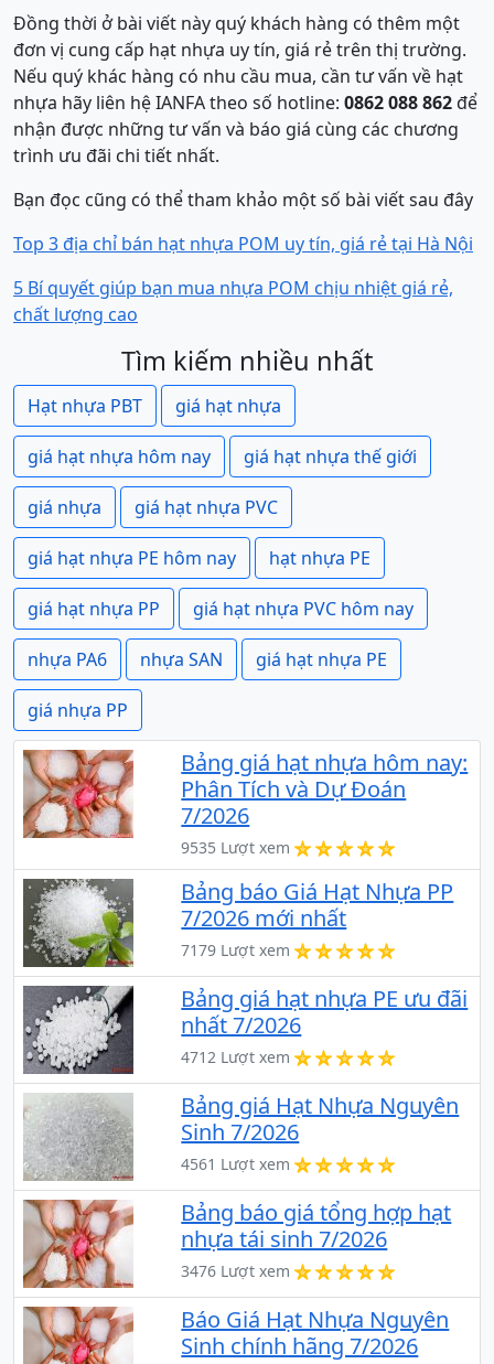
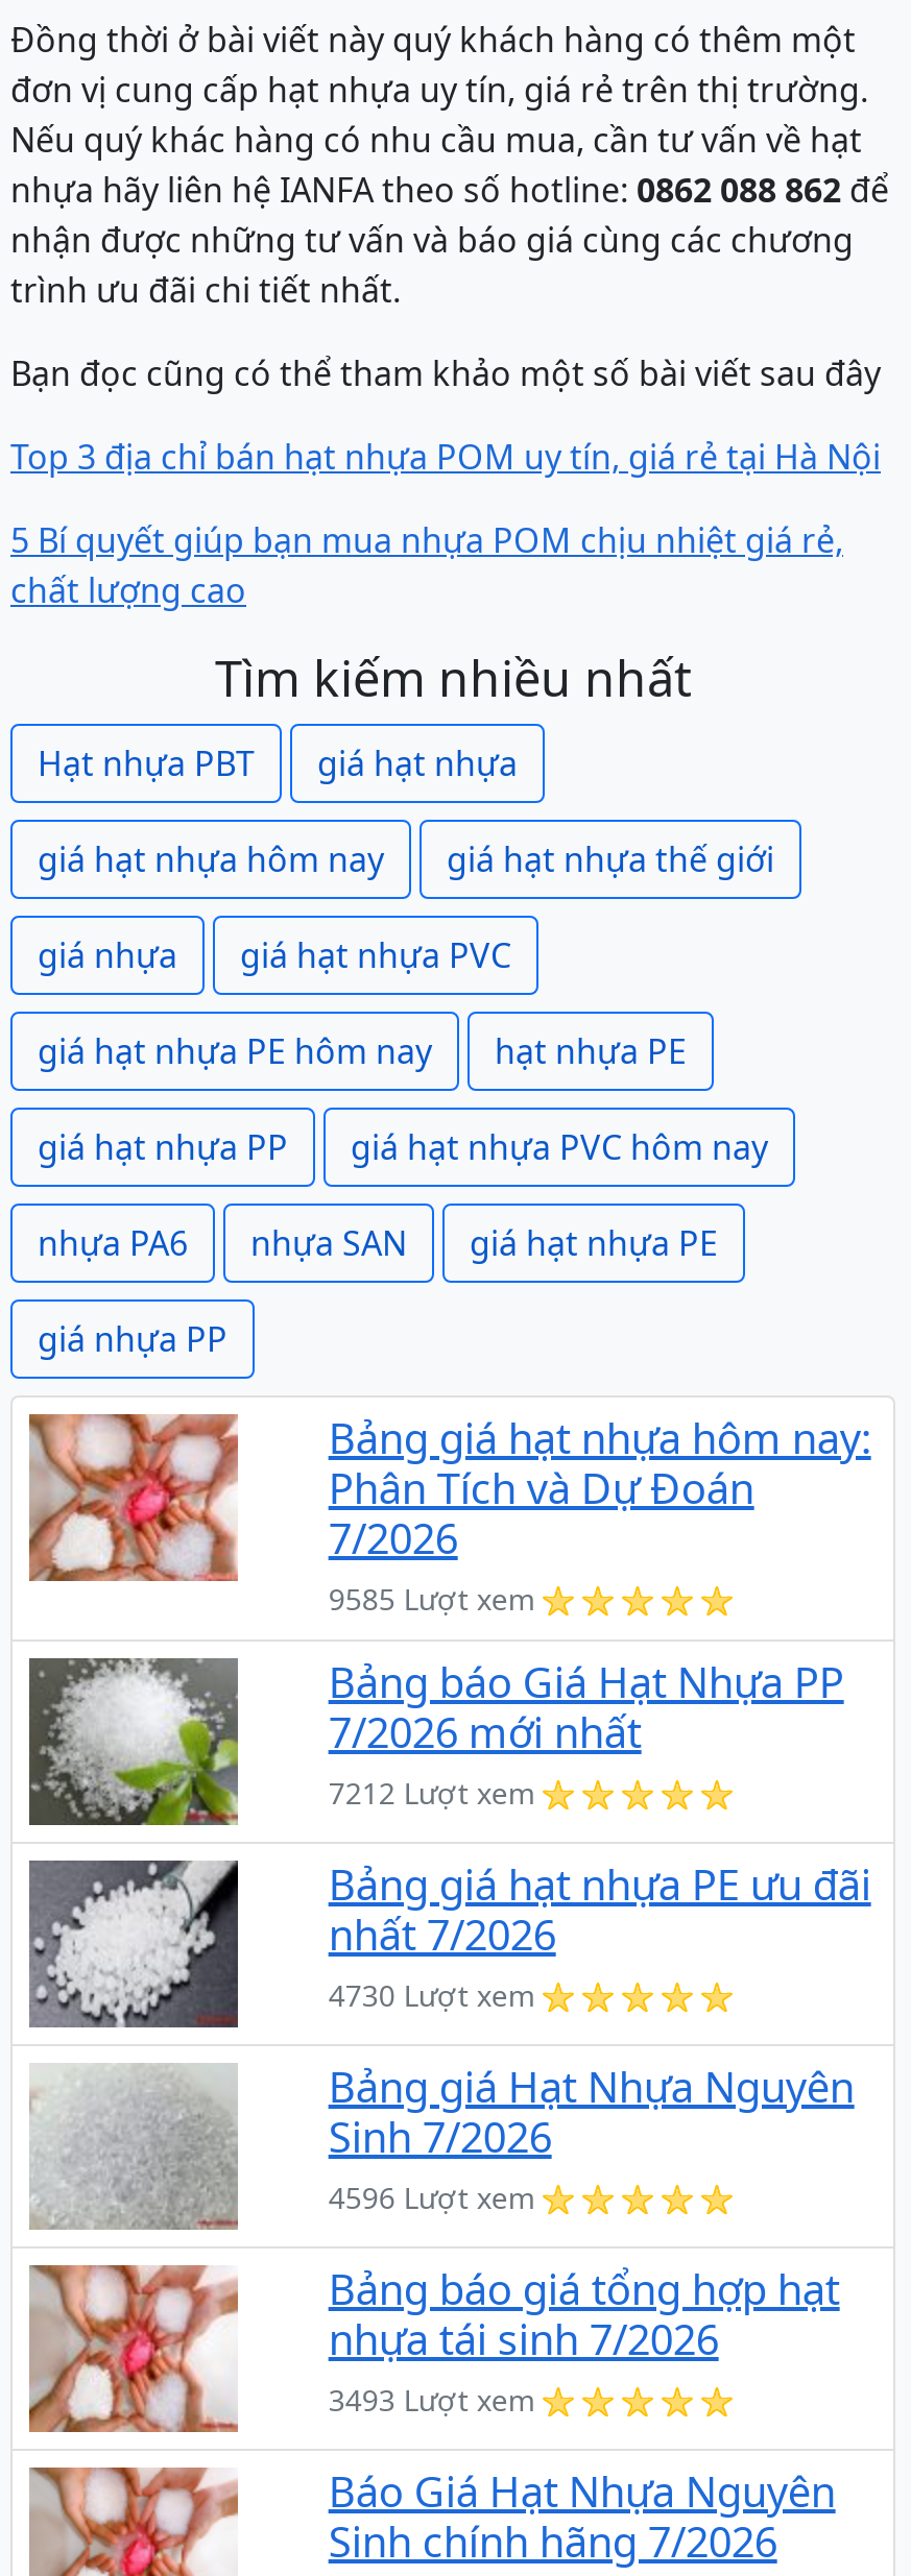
- 9535 Lượt xem
+ 9585 Lượt xem

- 7179 Lượt xem
+ 7212 Lượt xem

- 4712 Lượt xem
+ 4730 Lượt xem

- 4561 Lượt xem
+ 4596 Lượt xem

- 3476 Lượt xem
+ 3493 Lượt xem
